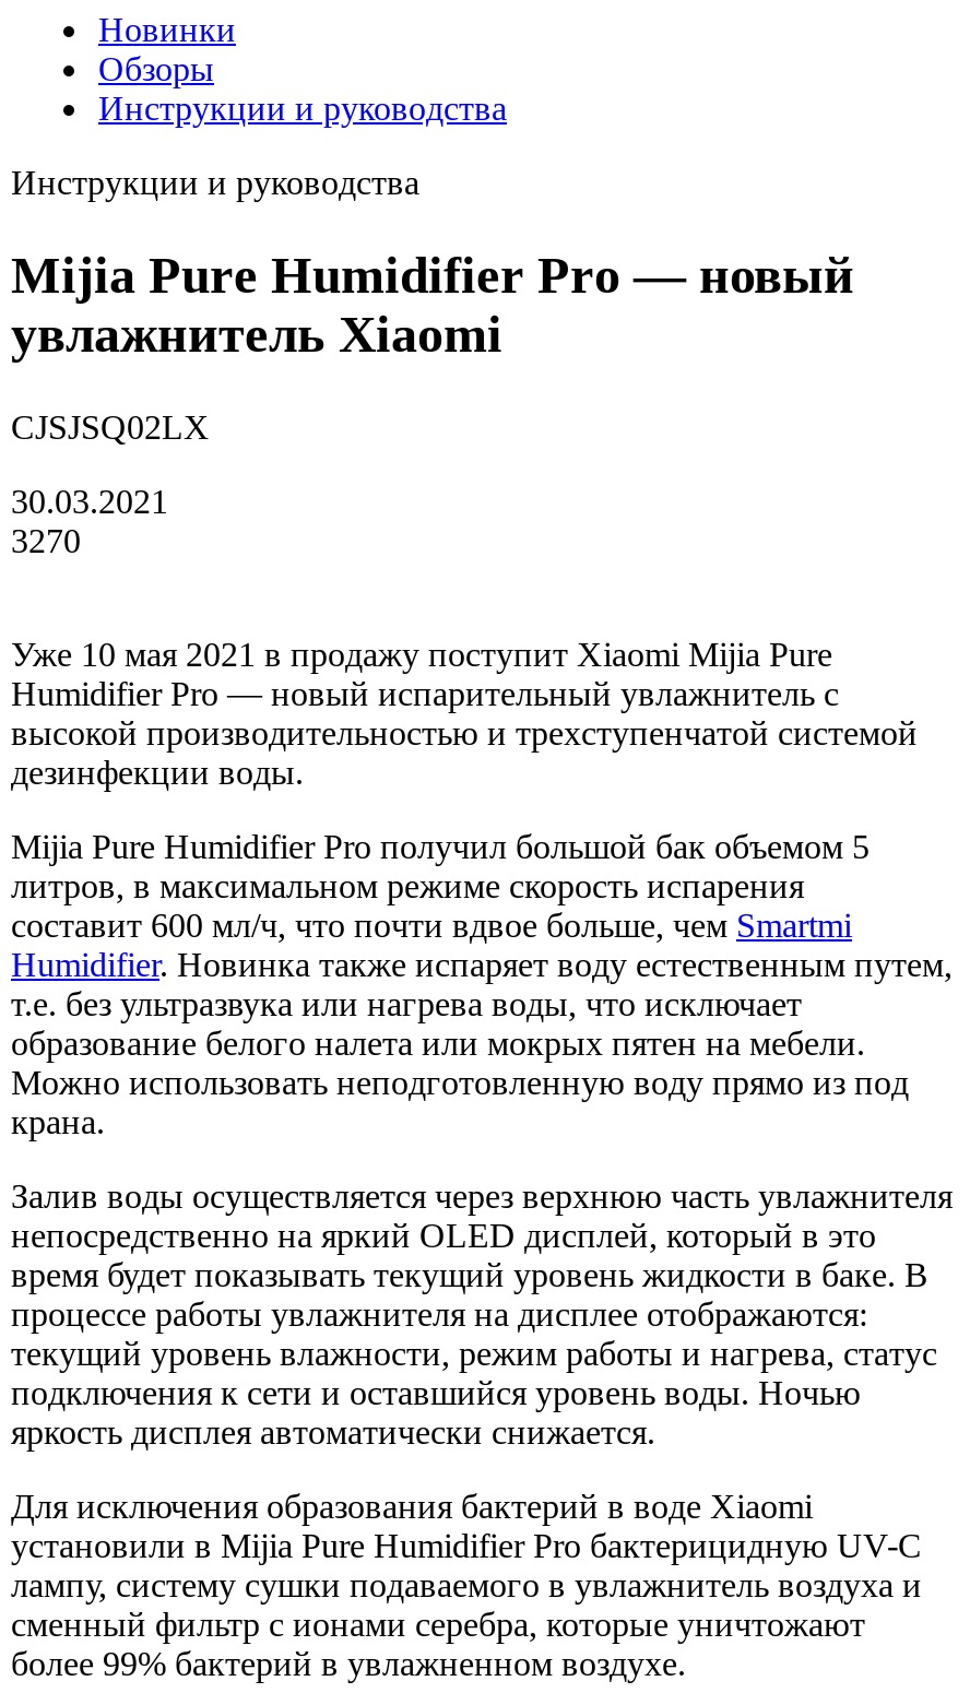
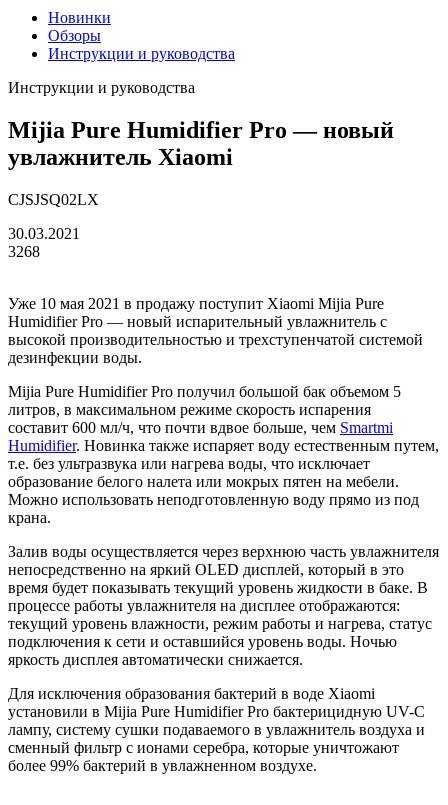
- 3270
+ 3268
